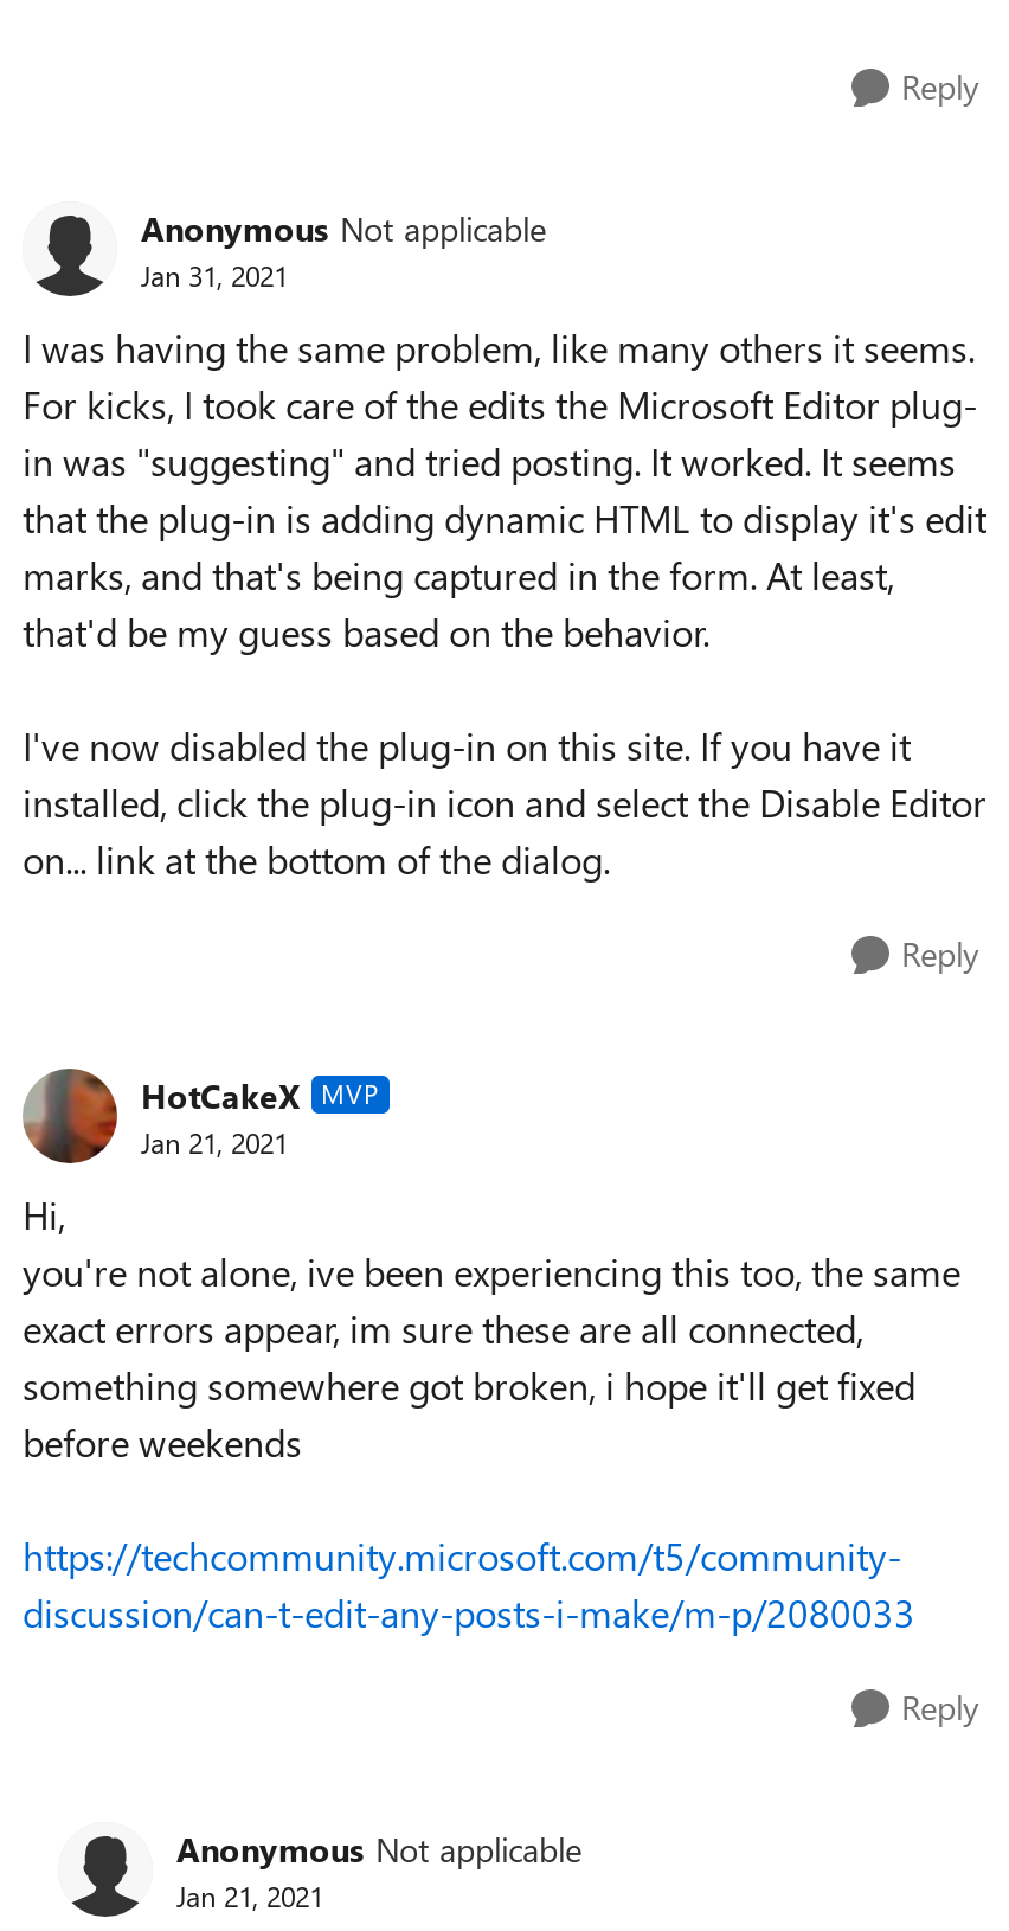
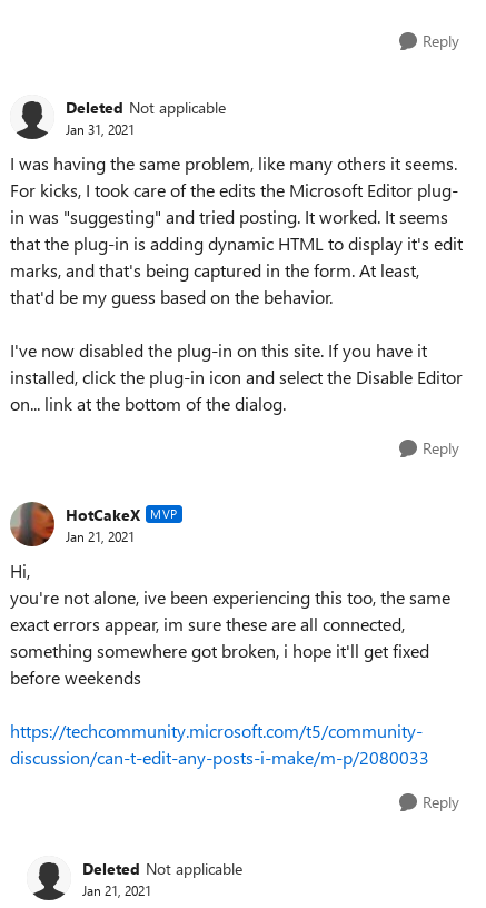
- Anonymous Not applicable
+ Deleted Not applicable

- Anonymous Not applicable
+ Deleted Not applicable
